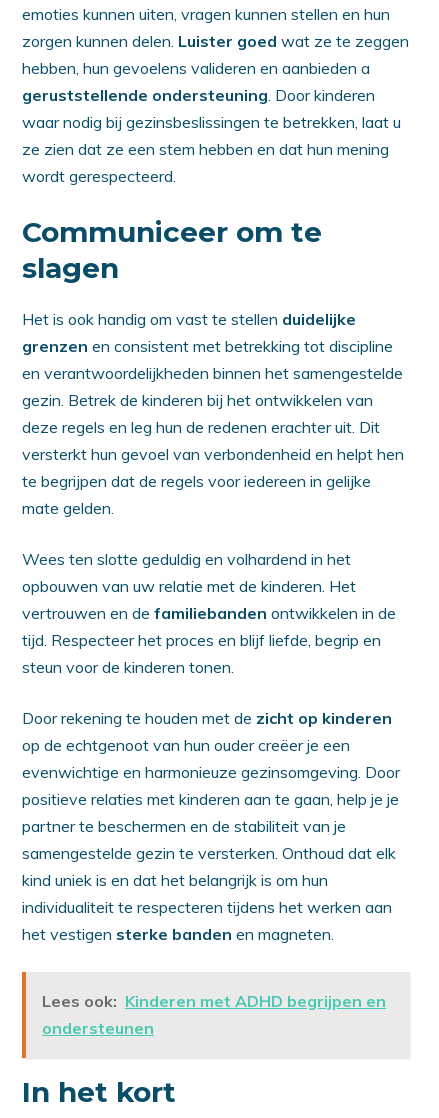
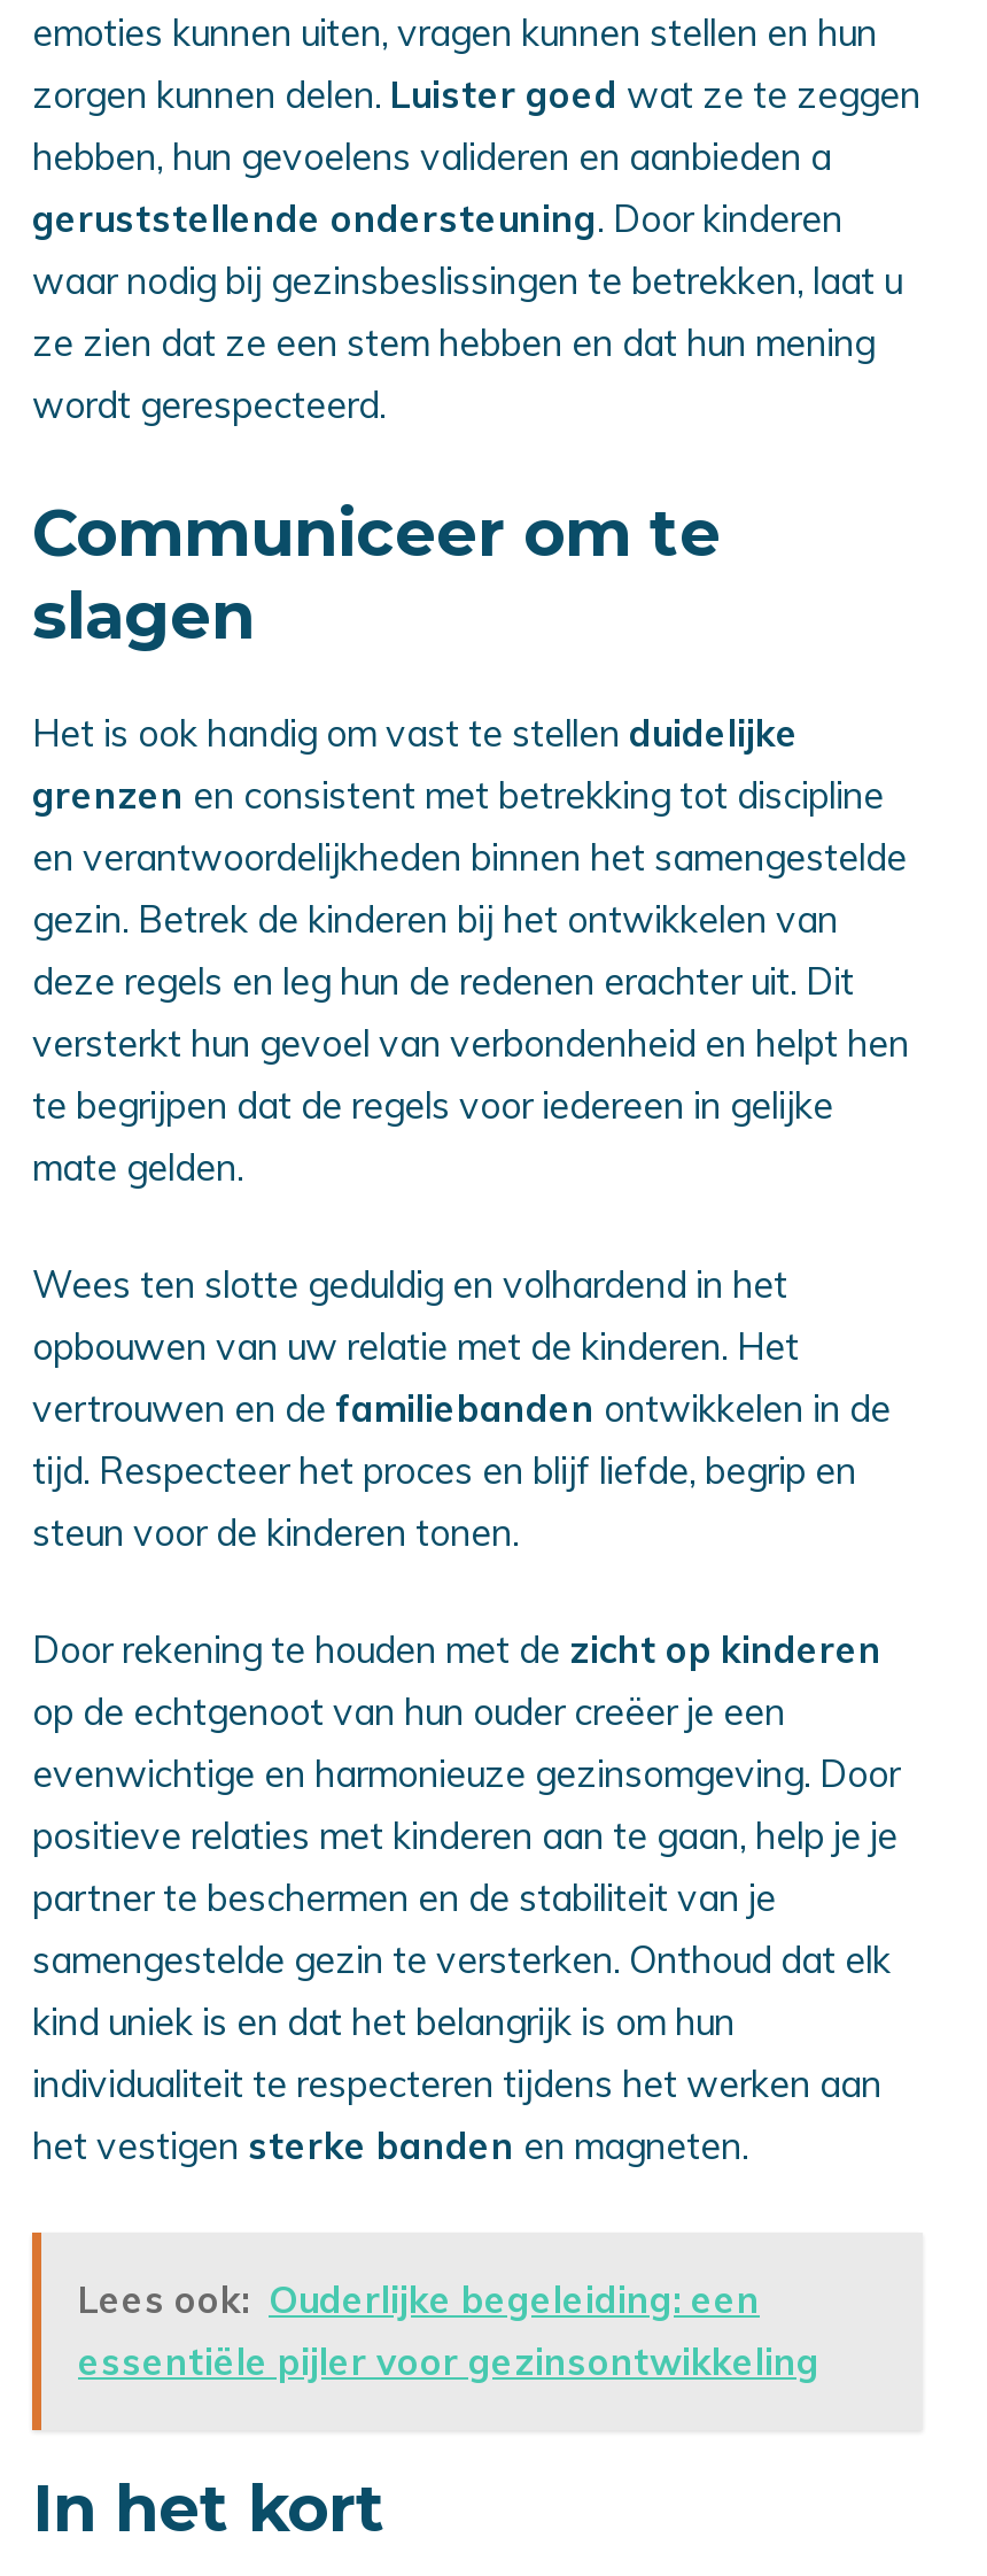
- Lees ook: Kinderen met ADHD begrijpen en
- ondersteunen
+ Lees ook: Ouderlijke begeleiding: een
+ essentiële pijler voor gezinsontwikkeling
